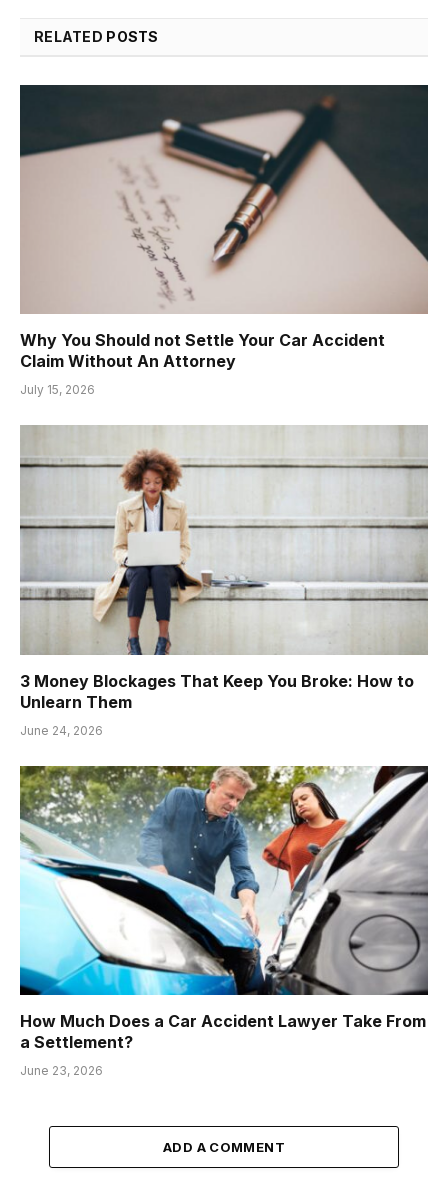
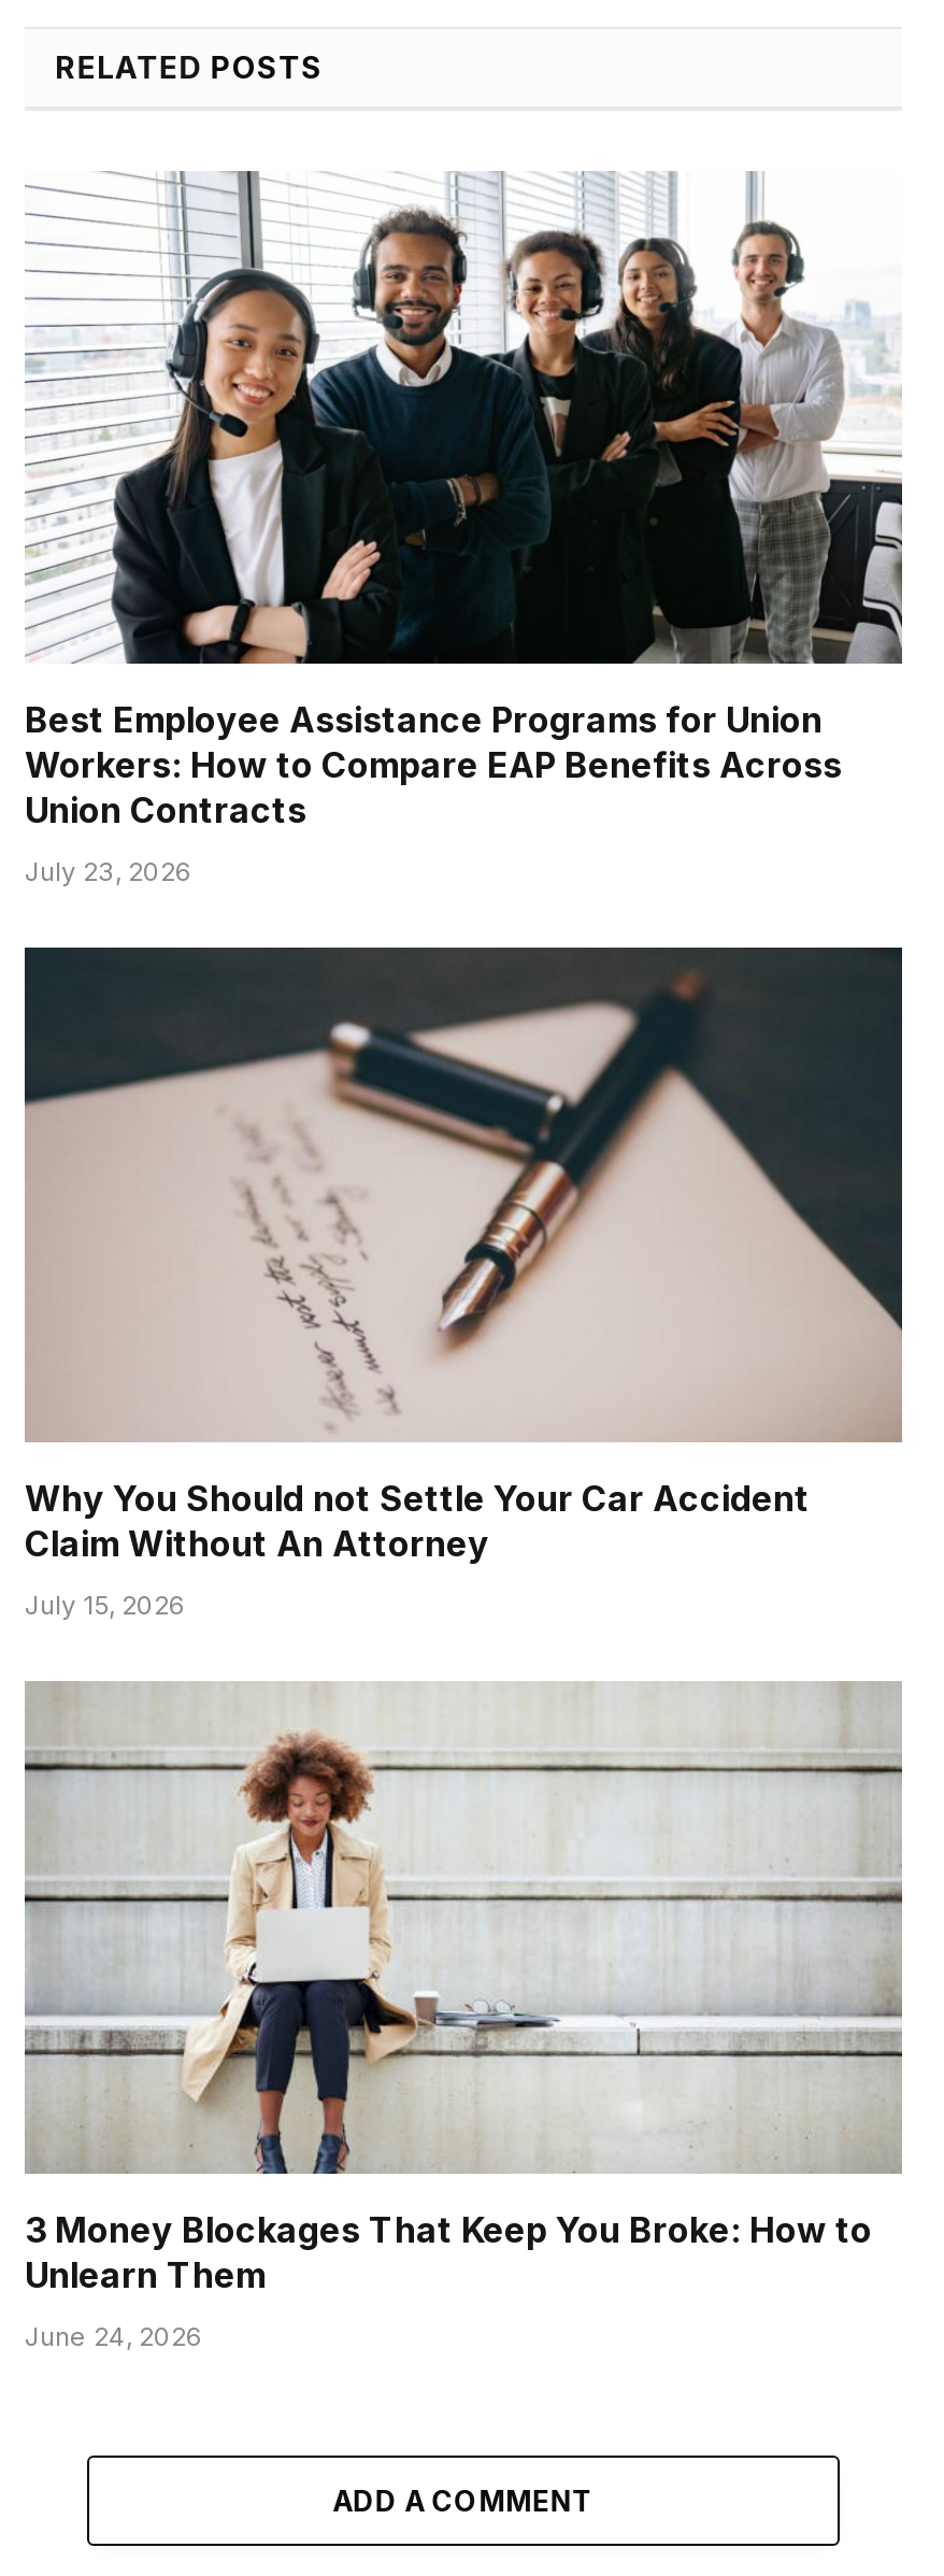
+ [image]
+ Best Employee Assistance Programs for Union
+ Workers: How to Compare EAP Benefits Across
+ Union Contracts
+ July 23, 2026

moved down: [image] | Why You Should not Settle Your Car Accident | Claim Without An Attorney | July 15, 2026 | 3 Money Blockages That Keep You Broke: How to | Unlearn Them | June 24, 2026

- [image]
- How Much Does a Car Accident Lawyer Take From
- a Settlement?
- June 23, 2026
